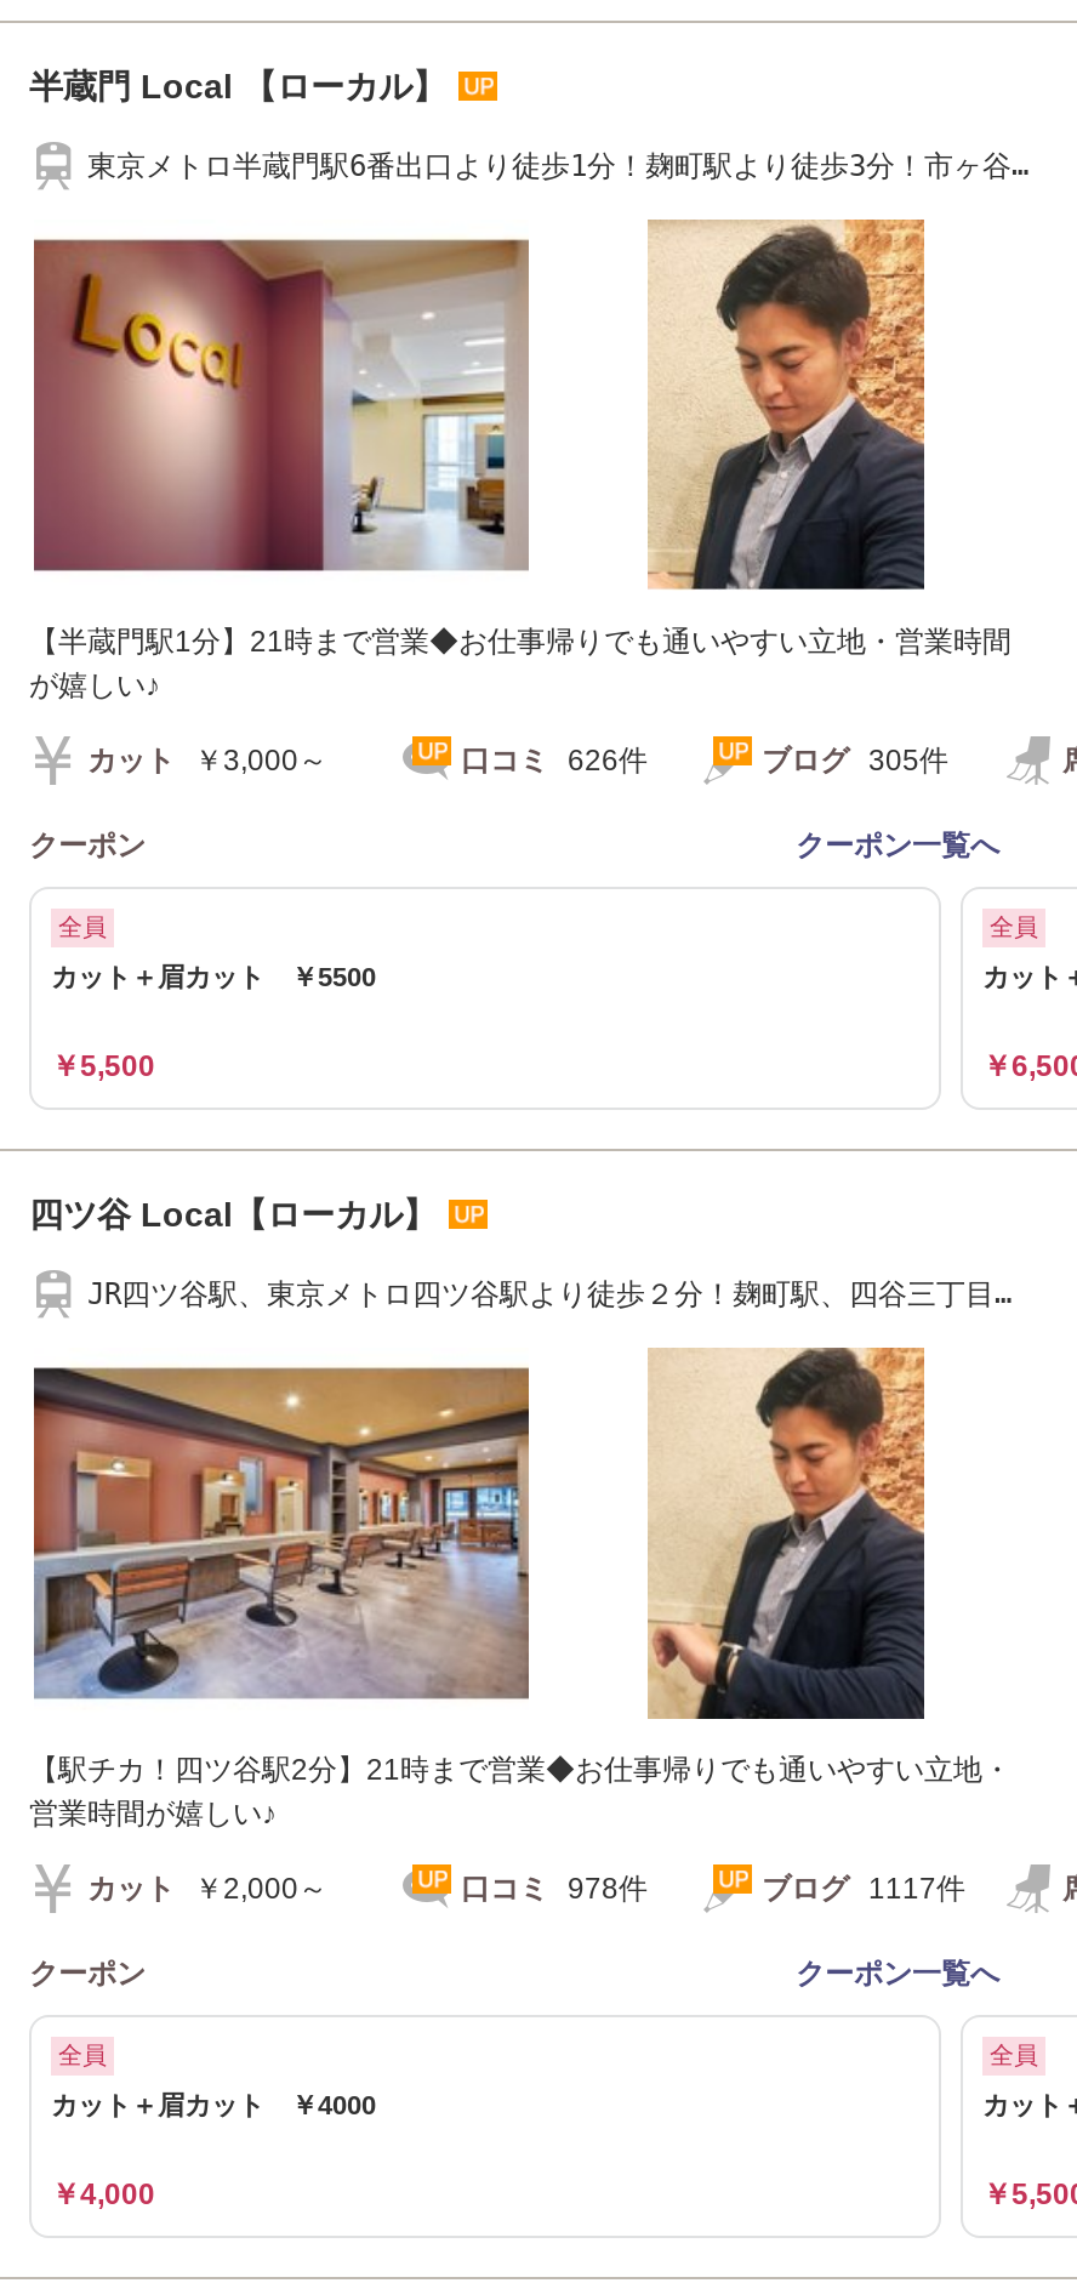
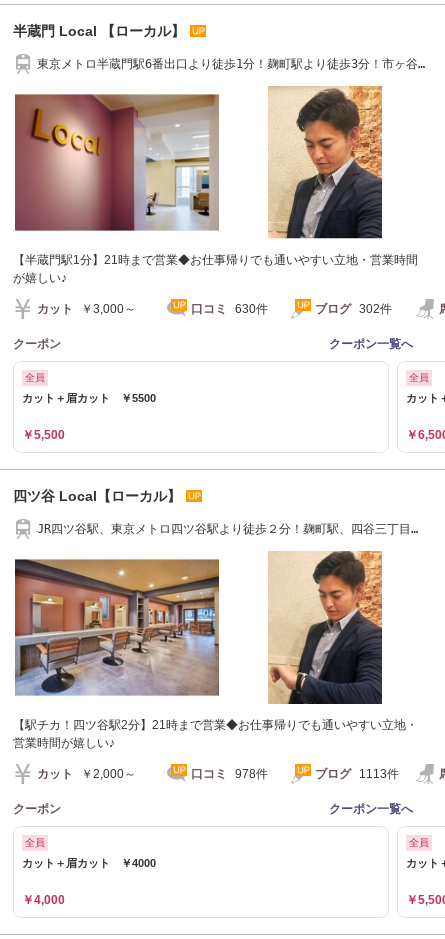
- 口コミ 626件
+ 口コミ 630件

- ブログ 305件
+ ブログ 302件

- ブログ 1117件
+ ブログ 1113件
